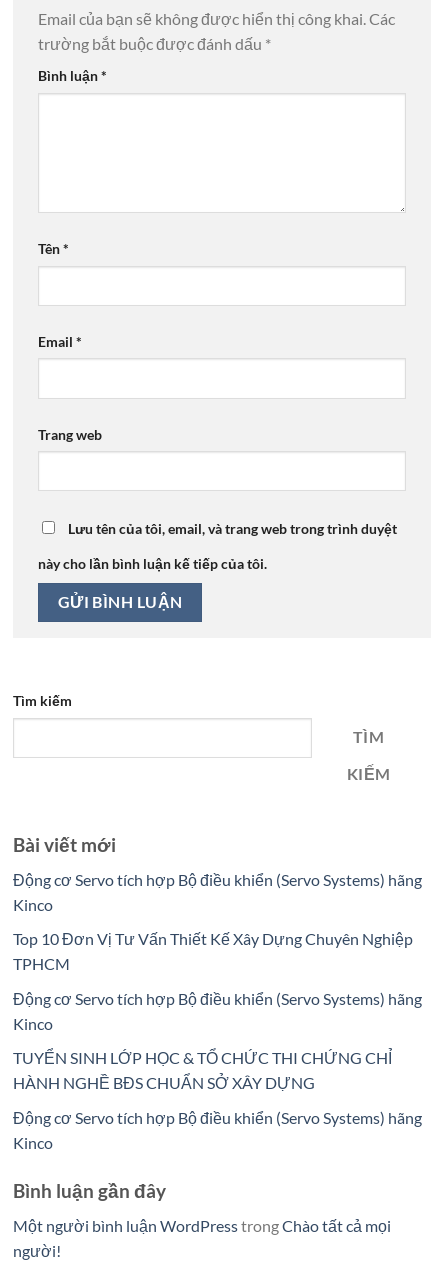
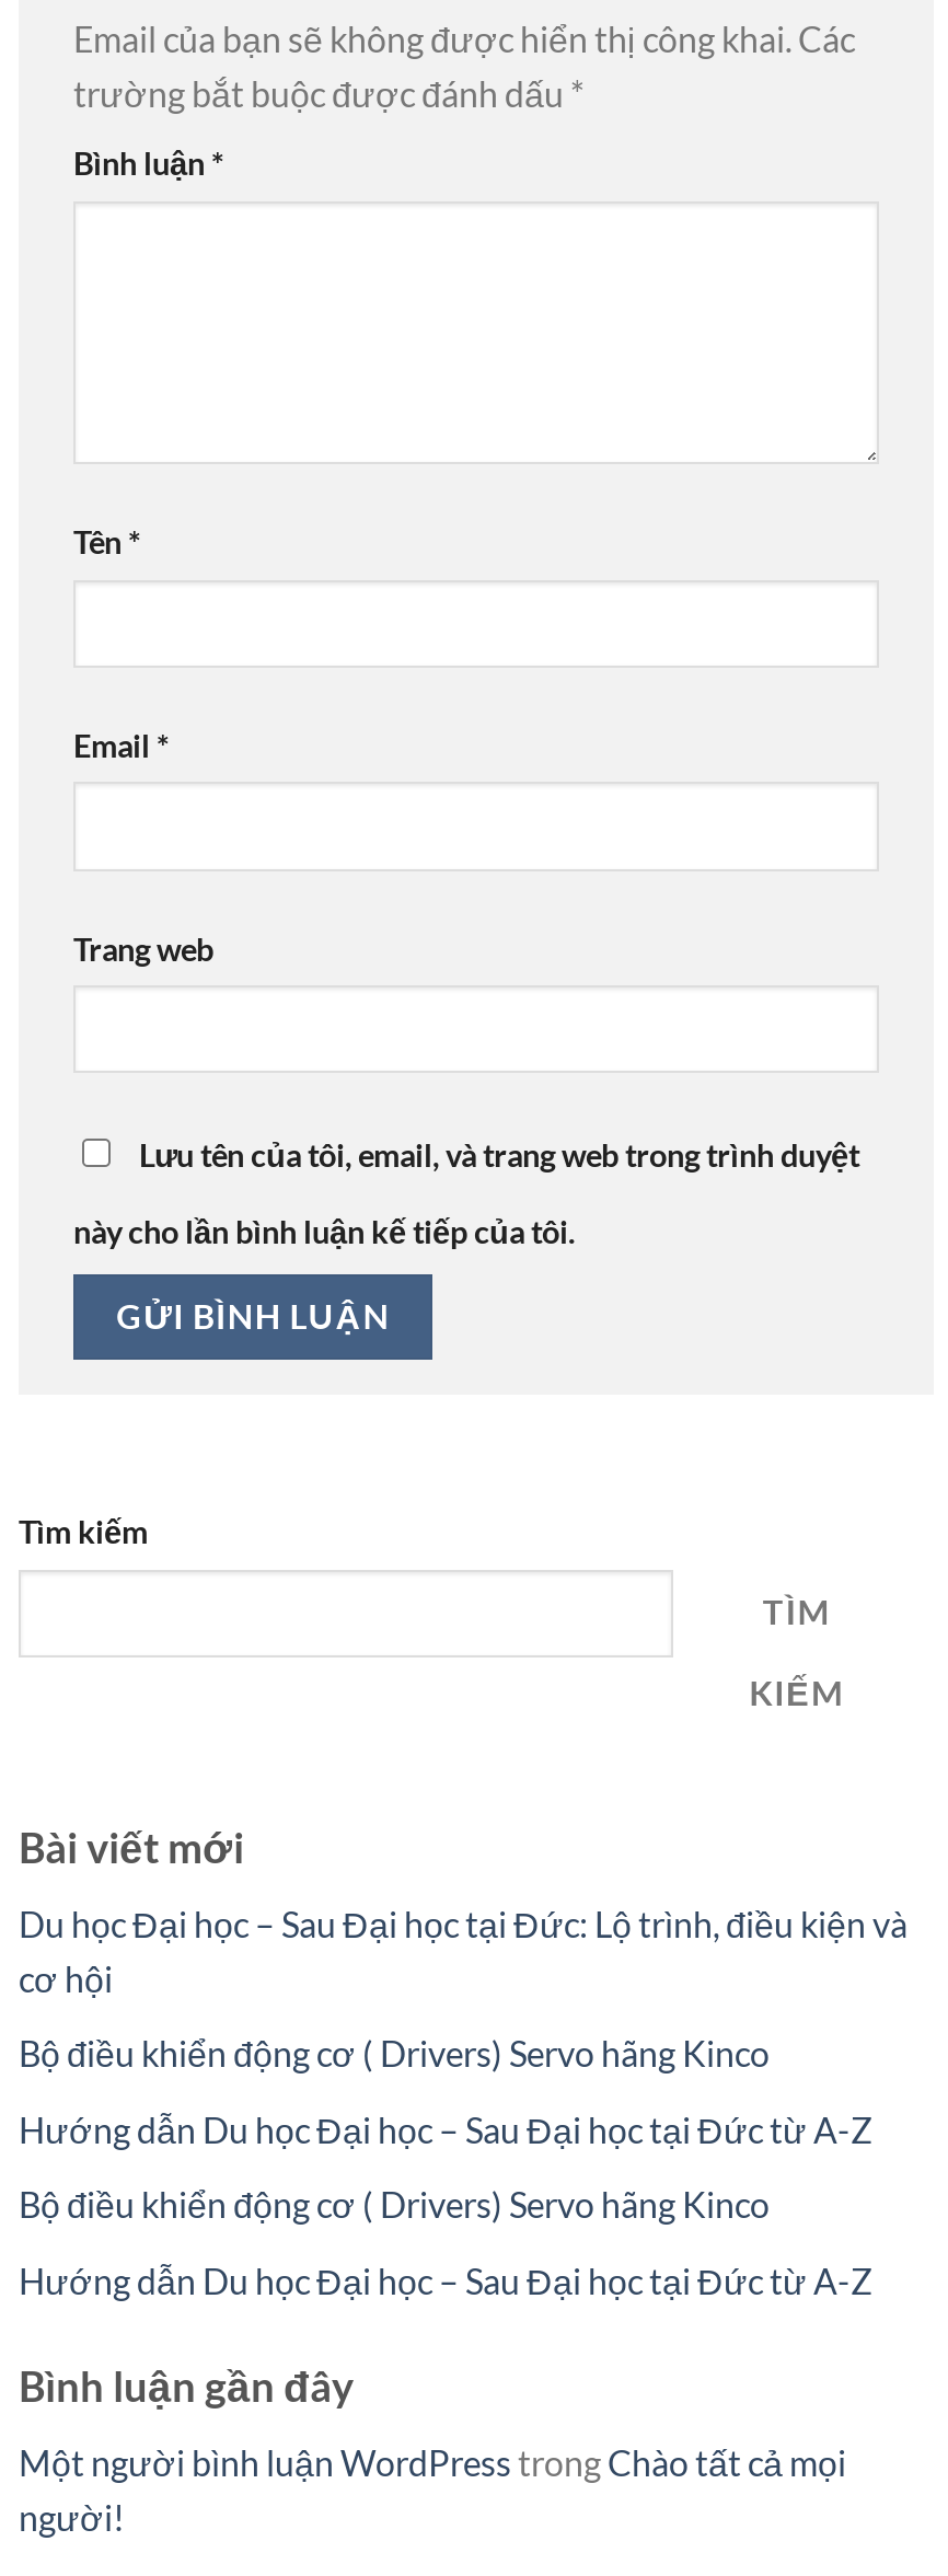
- Động cơ Servo tích hợp Bộ điều khiển (Servo Systems) hãng
- Kinco
+ Du học Đại học – Sau Đại học tại Đức: Lộ trình, điều kiện và
+ cơ hội

- Top 10 Đơn Vị Tư Vấn Thiết Kế Xây Dựng Chuyên Nghiệp
- TPHCM
+ Bộ điều khiển động cơ ( Drivers) Servo hãng Kinco

- Động cơ Servo tích hợp Bộ điều khiển (Servo Systems) hãng
- Kinco
+ Hướng dẫn Du học Đại học – Sau Đại học tại Đức từ A-Z

- TUYỂN SINH LỚP HỌC & TỔ CHỨC THI CHỨNG CHỈ
- HÀNH NGHỀ BĐS CHUẨN SỞ XÂY DỰNG
+ Bộ điều khiển động cơ ( Drivers) Servo hãng Kinco

- Động cơ Servo tích hợp Bộ điều khiển (Servo Systems) hãng
- Kinco
+ Hướng dẫn Du học Đại học – Sau Đại học tại Đức từ A-Z
